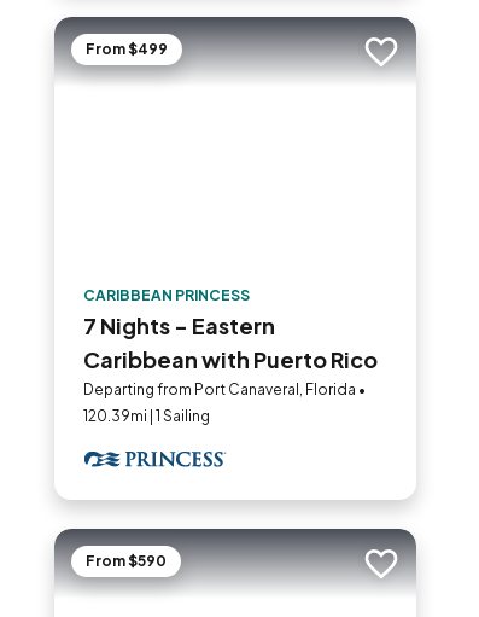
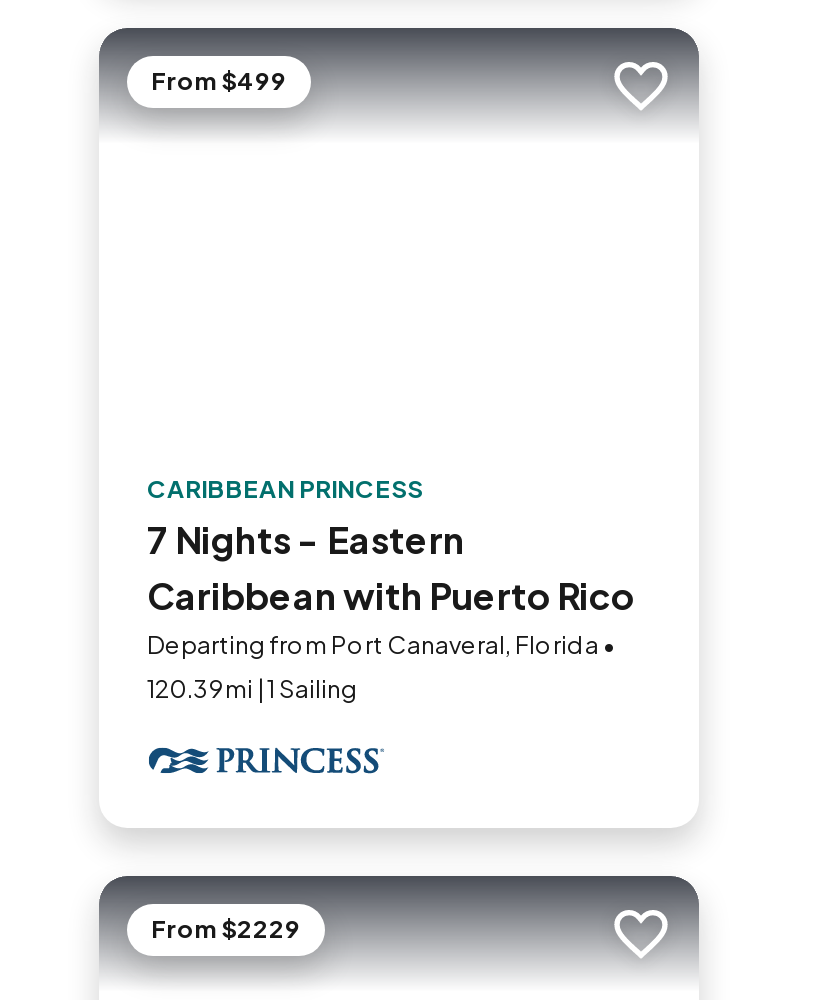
- From $590
+ From $2229
